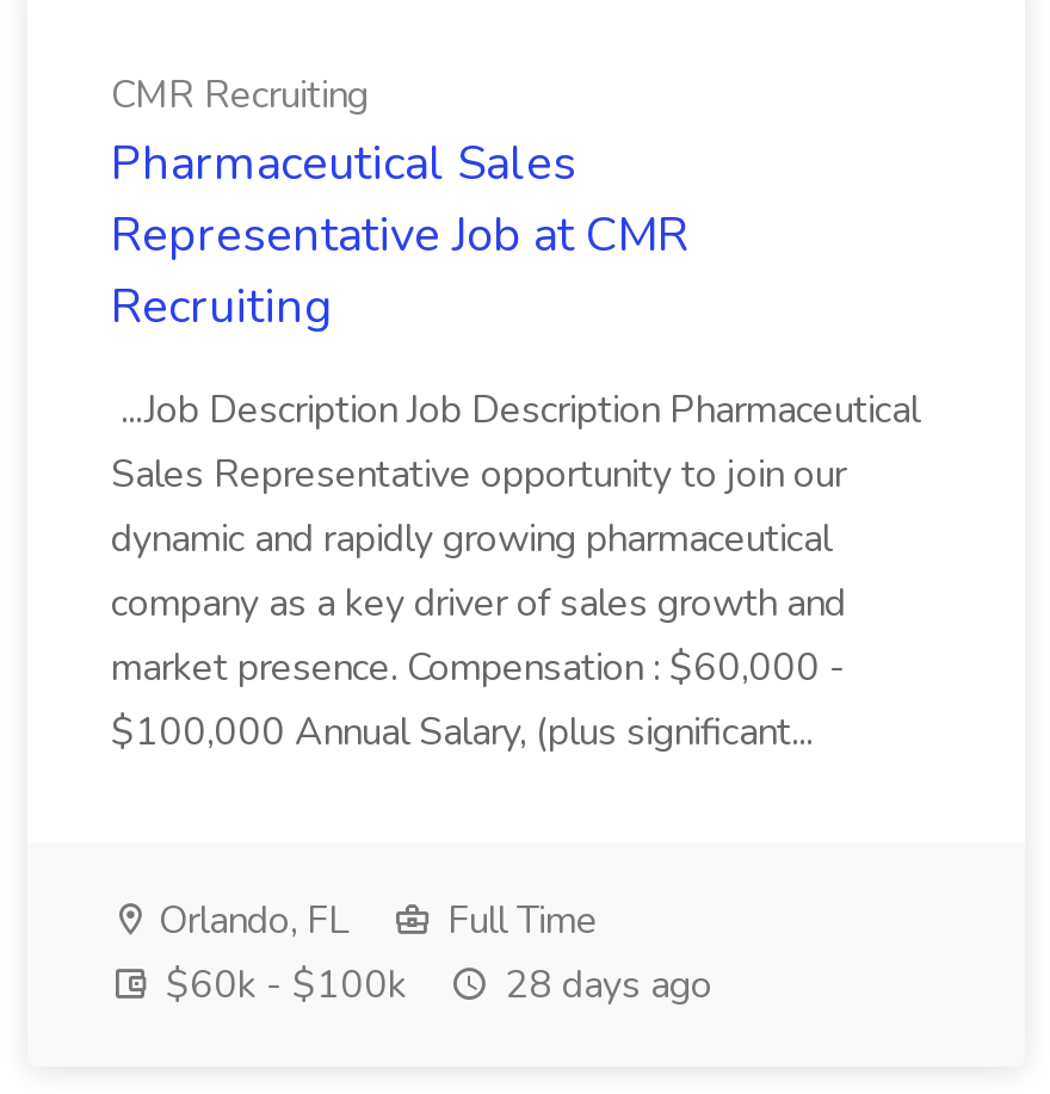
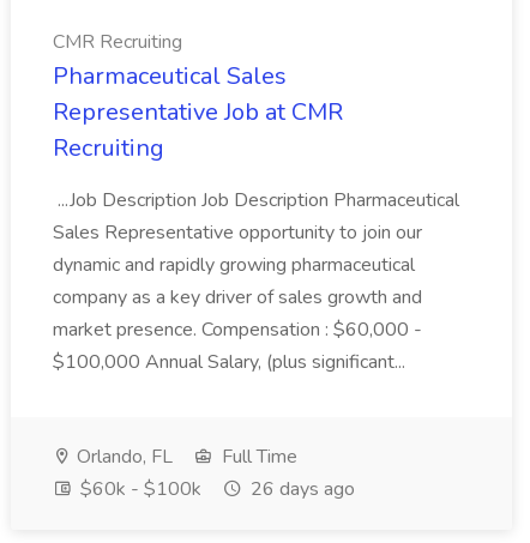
- $60k - $100k 28 days ago
+ $60k - $100k 26 days ago
